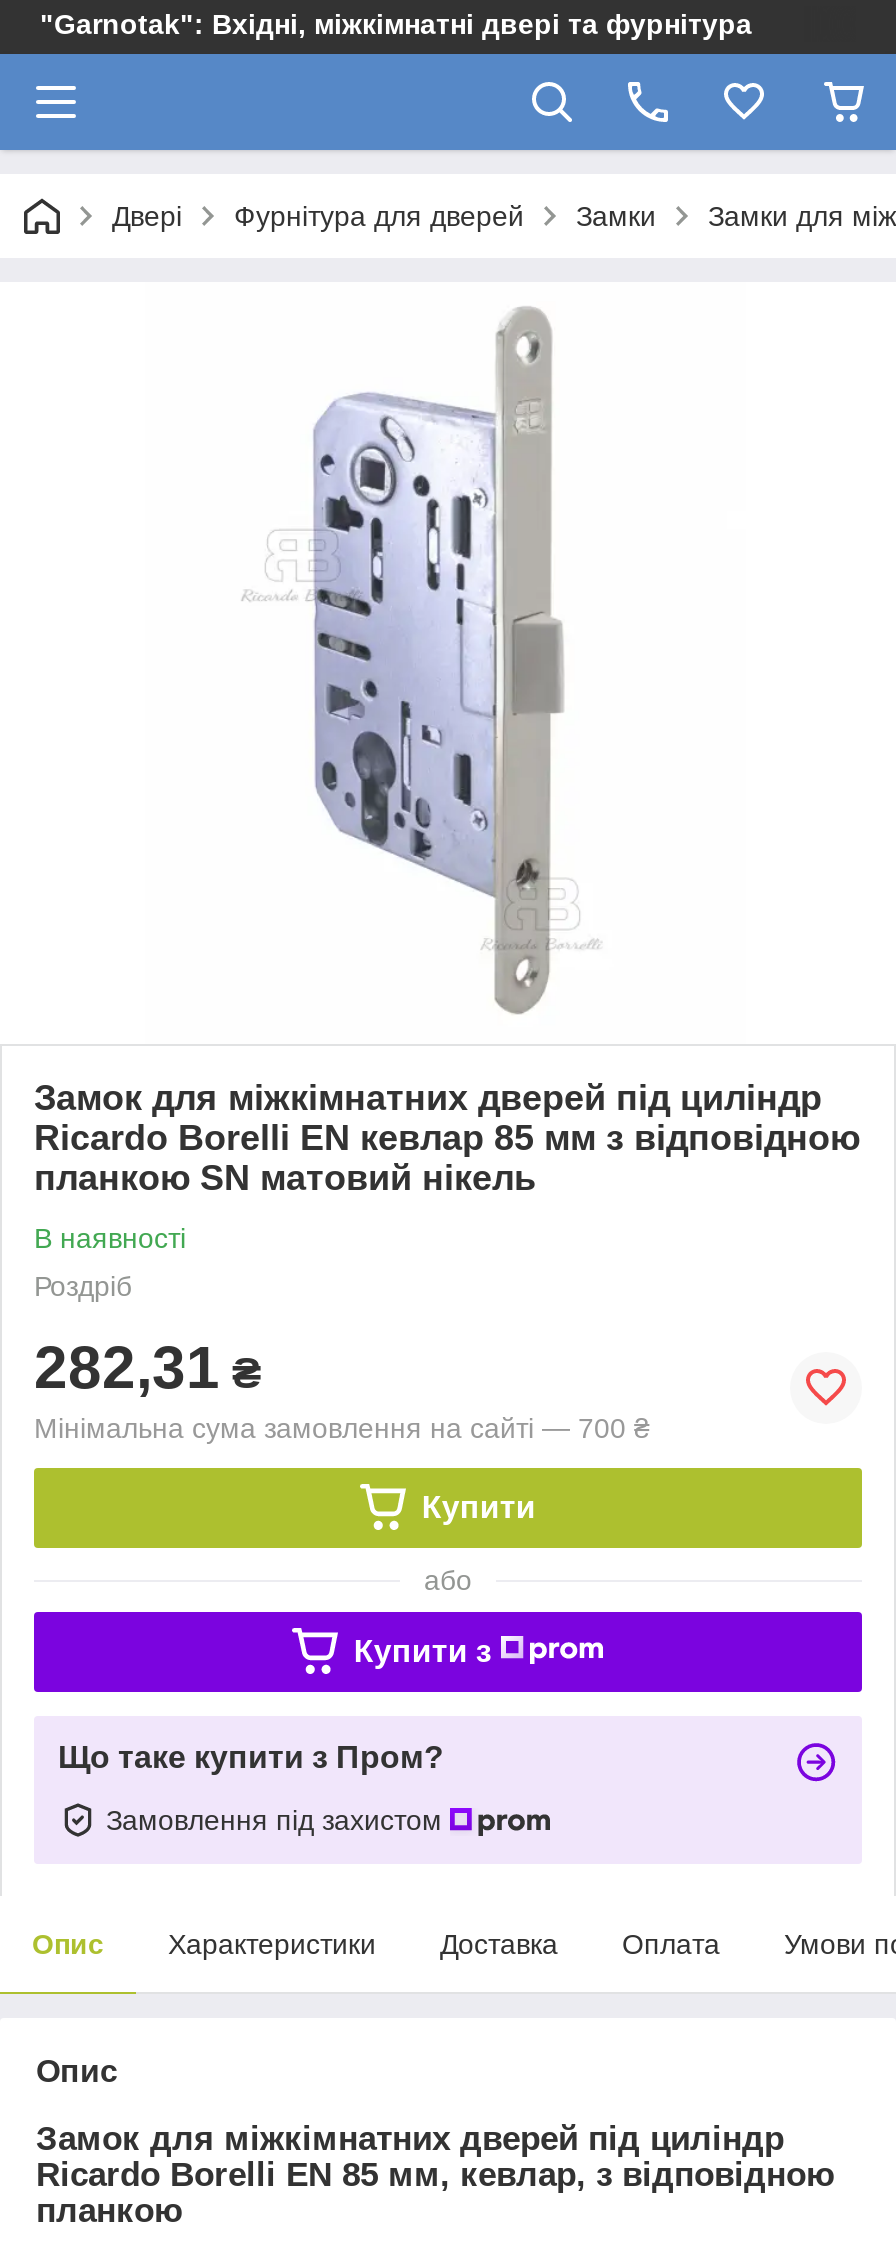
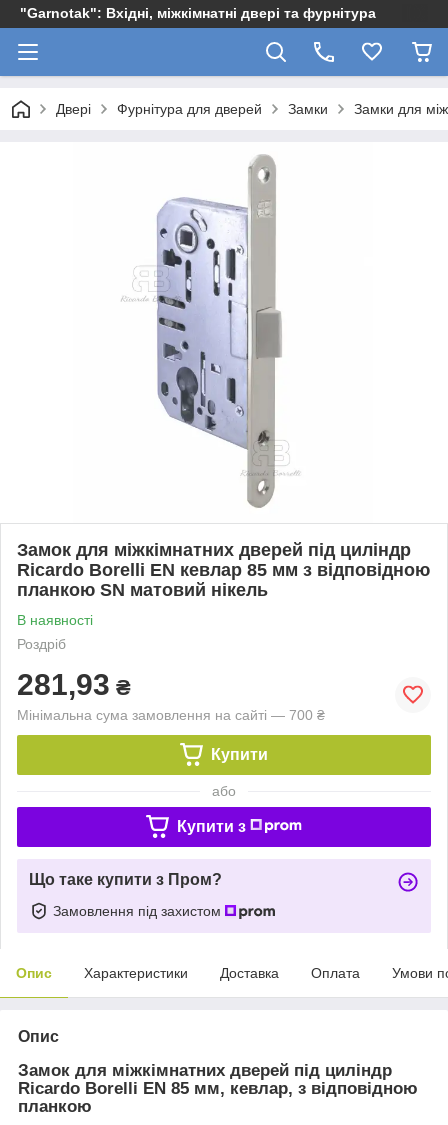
- 282,31 ₴
+ 281,93 ₴
